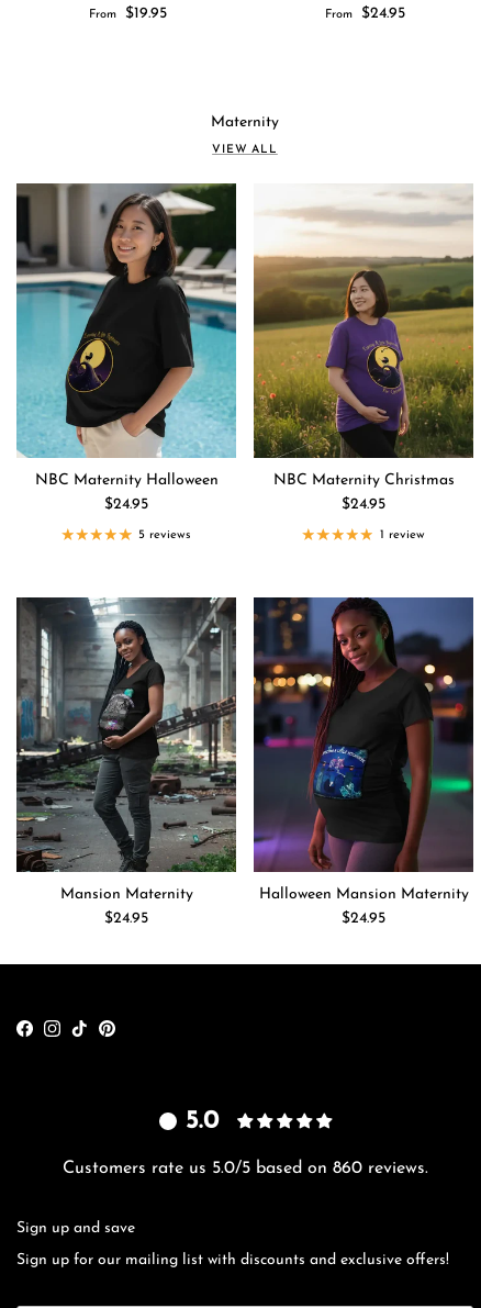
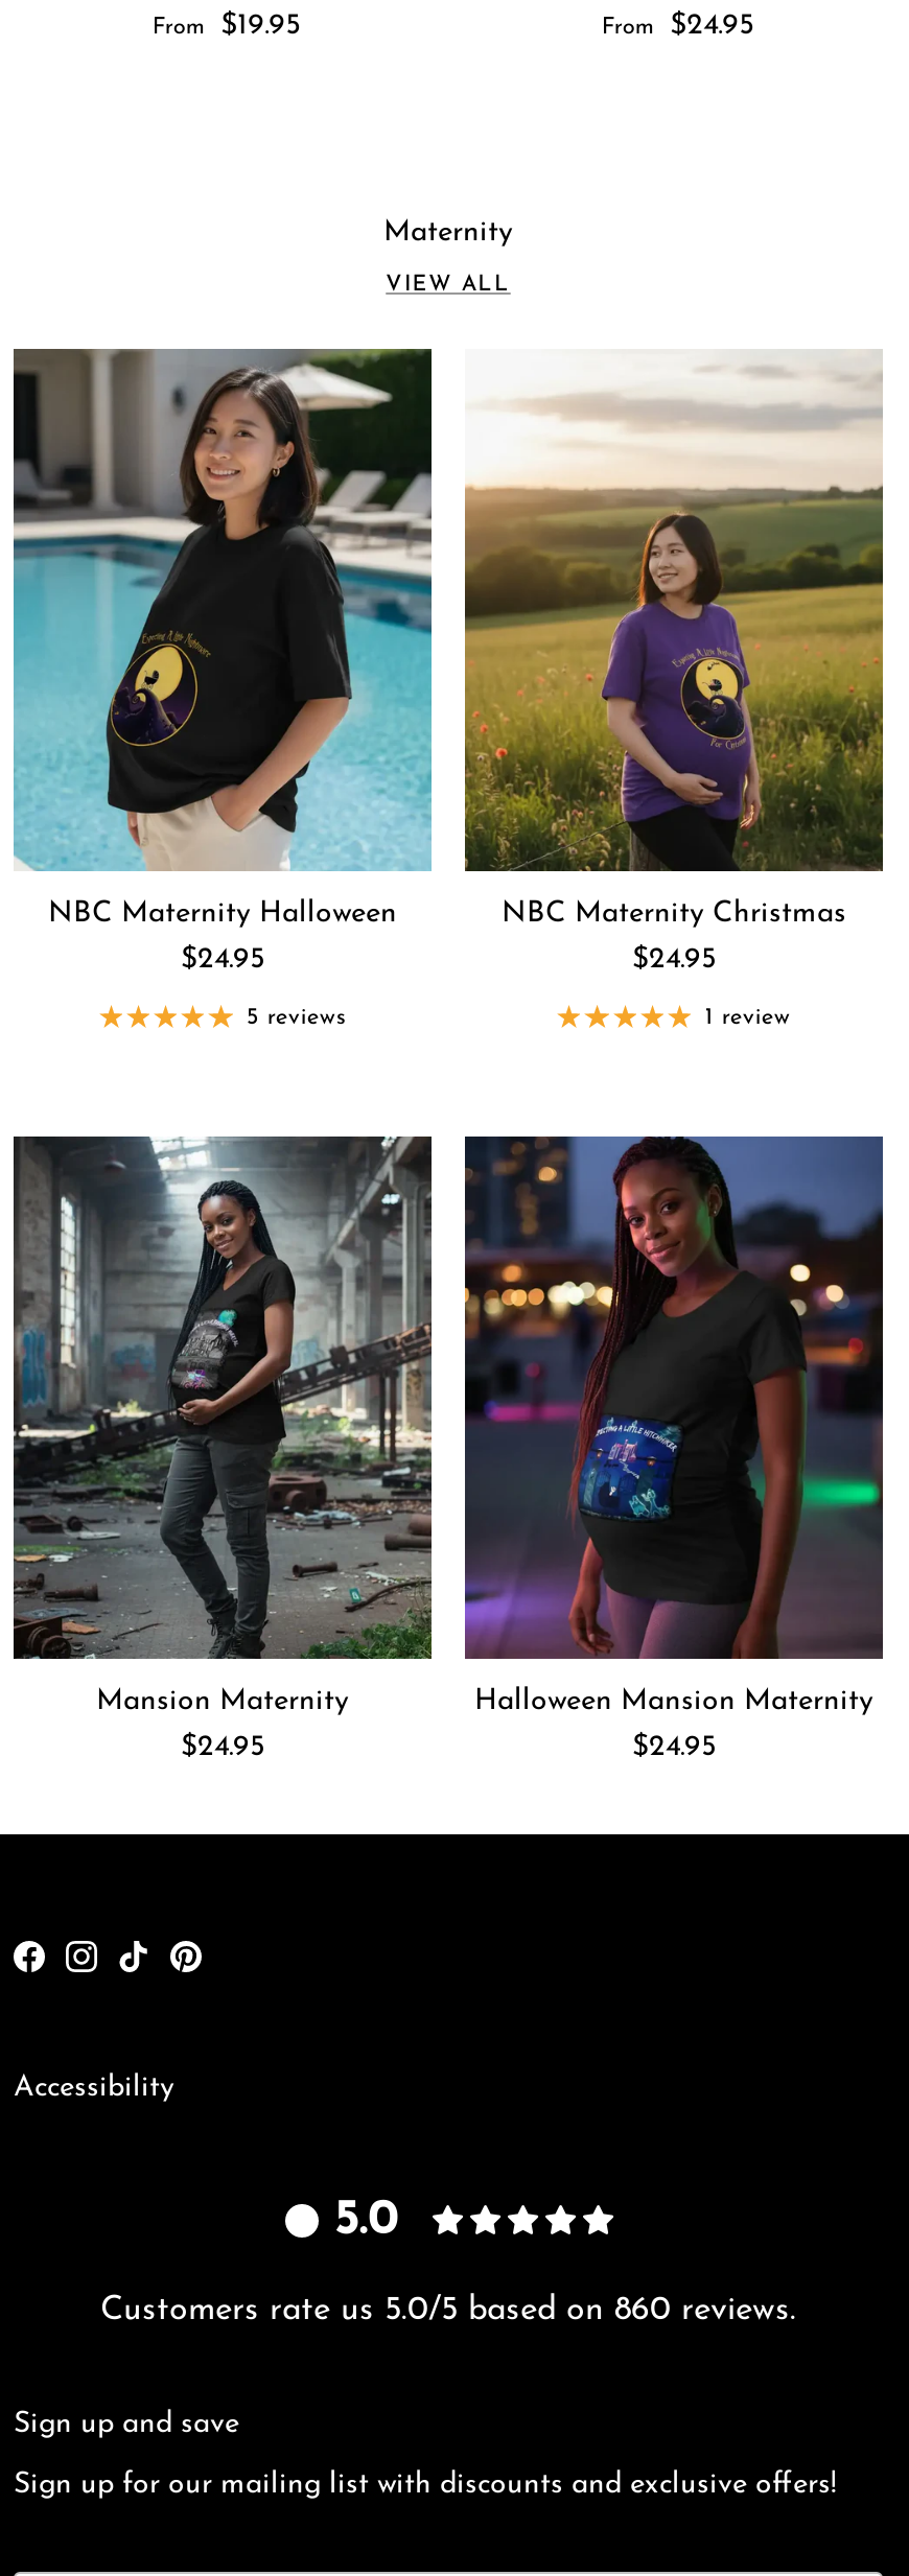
+ Accessibility
